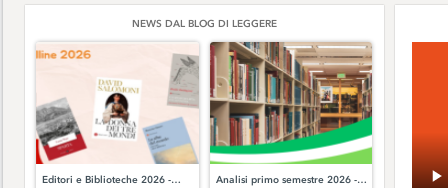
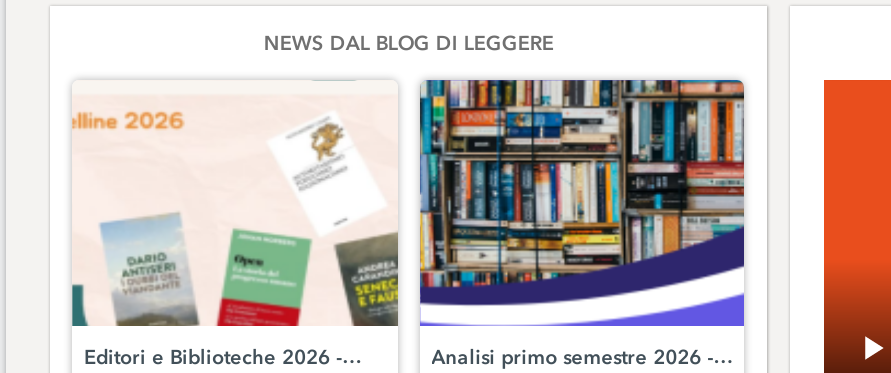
- [image]
+ [image]

- [image]
+ [image]
